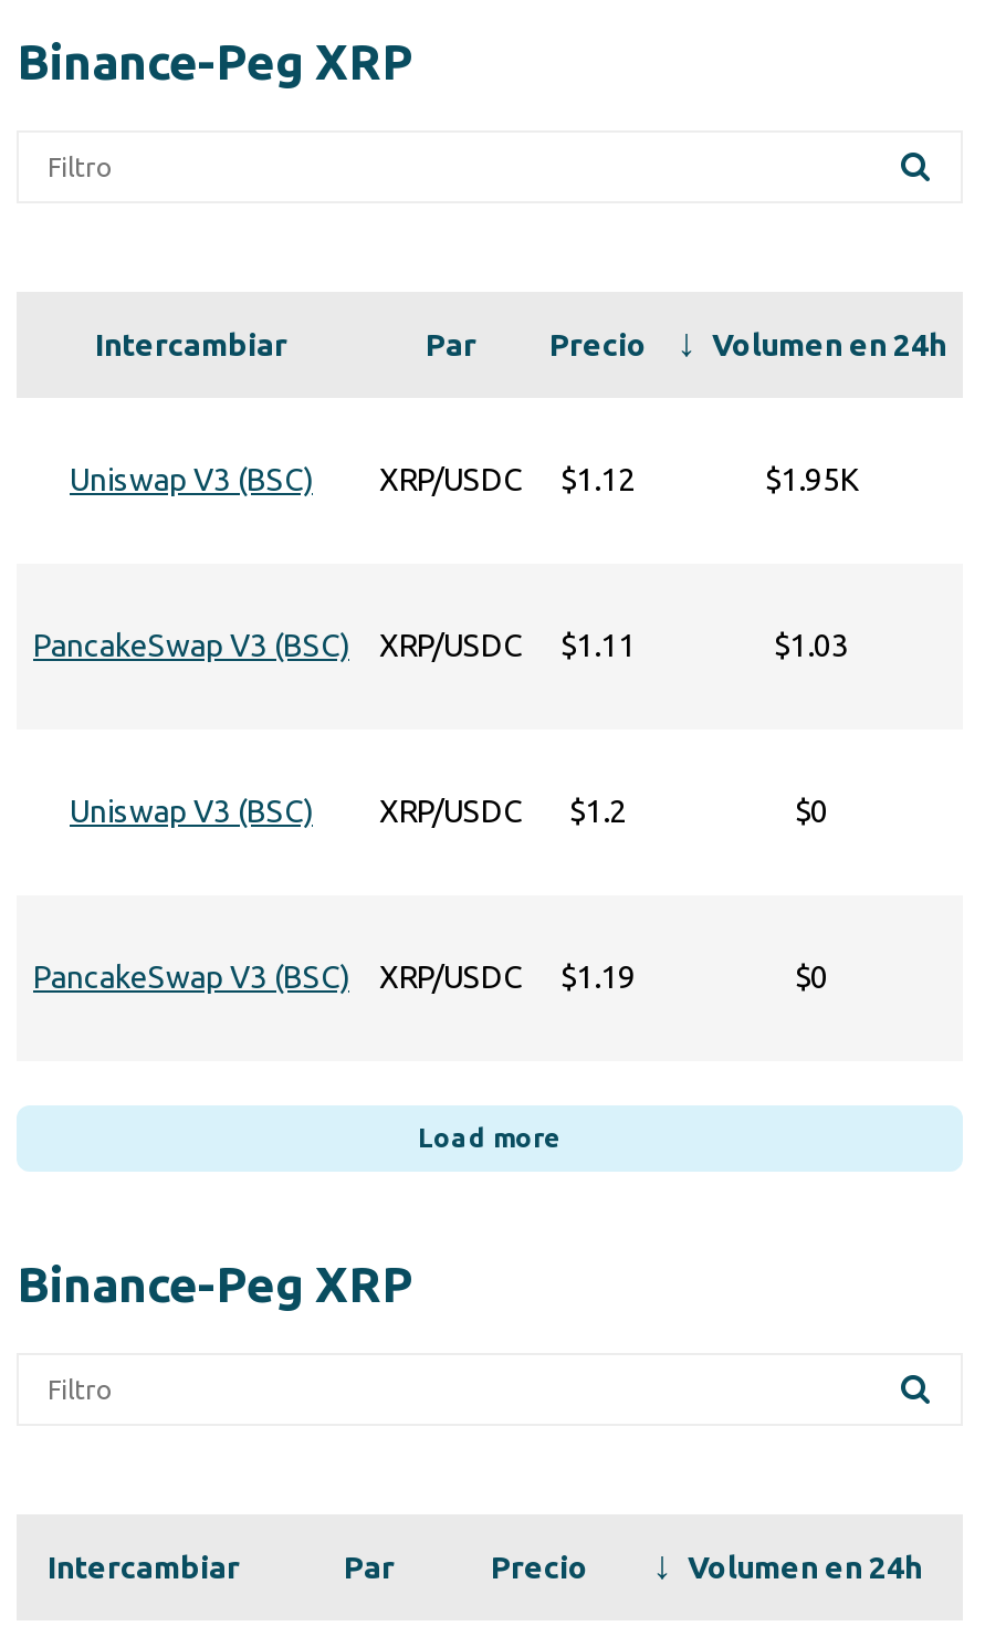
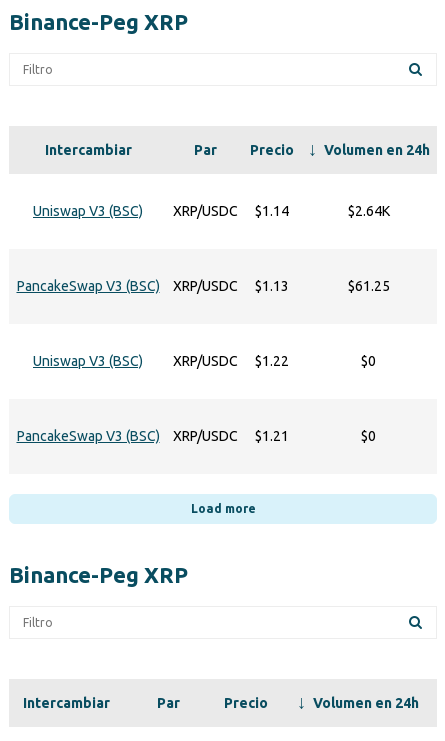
- $1.12
- $1.95K
+ $1.14
+ $2.64K

- PancakeSwap V3 (BSC) XRP/USDC $1.11
+ PancakeSwap V3 (BSC) XRP/USDC $1.13

- $1.03
+ $61.25

- Uniswap V3 (BSC) XRP/USDC $1.2
+ Uniswap V3 (BSC) XRP/USDC $1.22

- PancakeSwap V3 (BSC) XRP/USDC $1.19
+ PancakeSwap V3 (BSC) XRP/USDC $1.21
